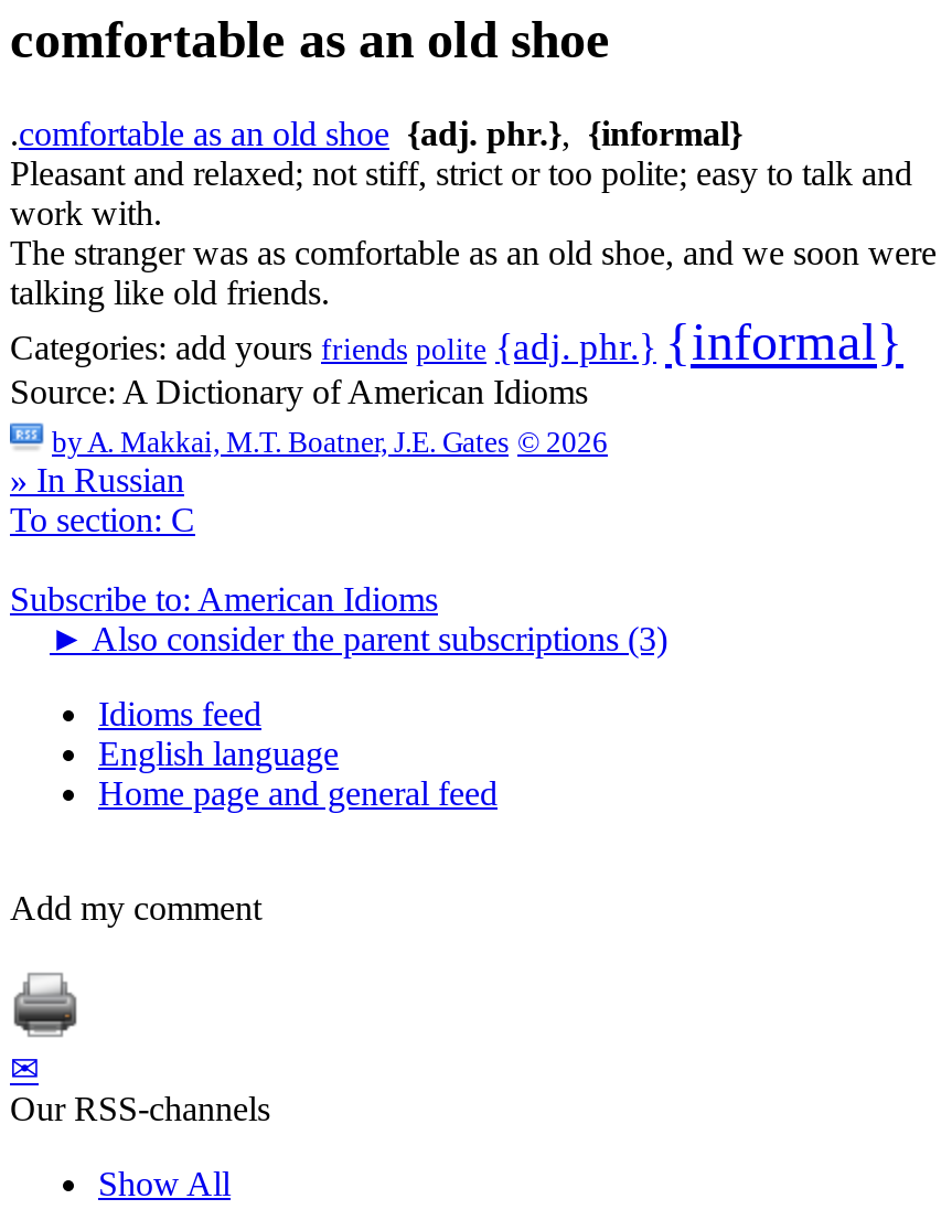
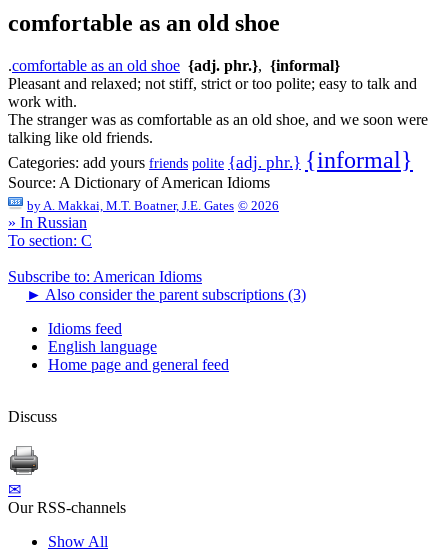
- Add my comment
+ Discuss
